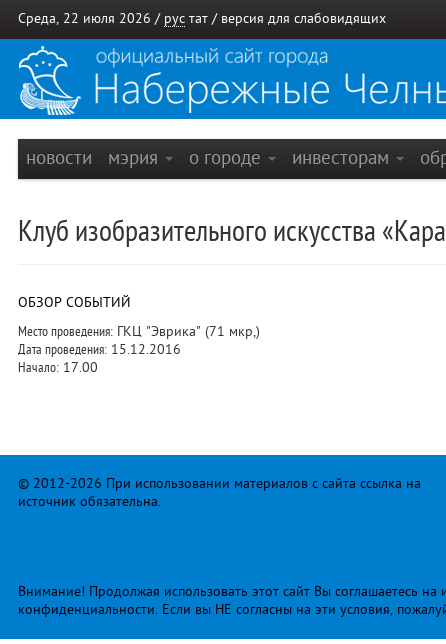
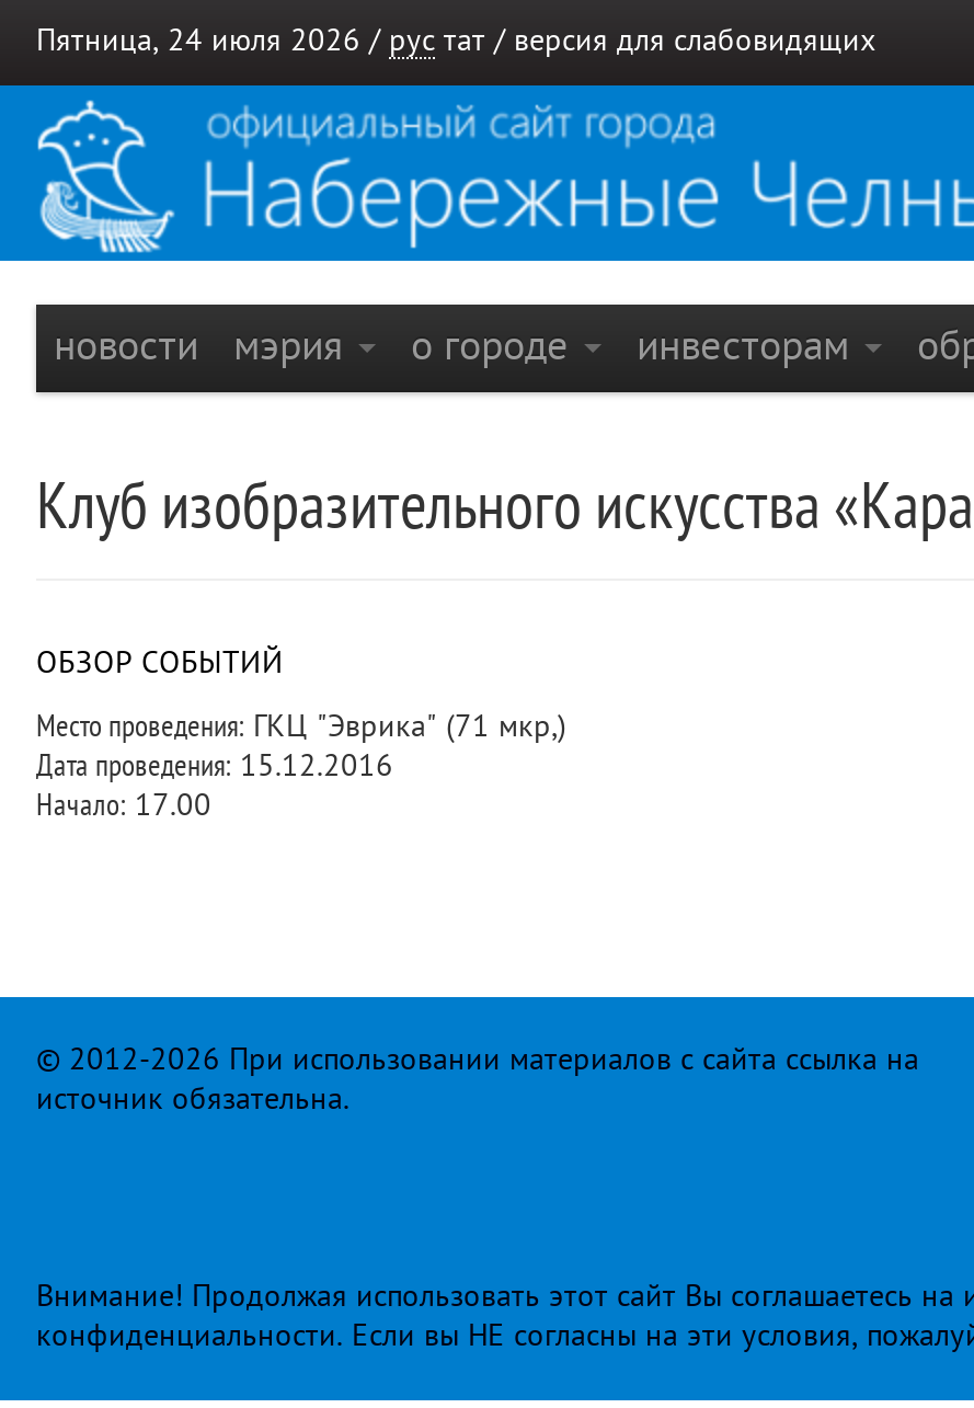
- Среда, 22 июля 2026 / рус тат / версия для слабовидящих
+ Пятница, 24 июля 2026 / рус тат / версия для слабовидящих
